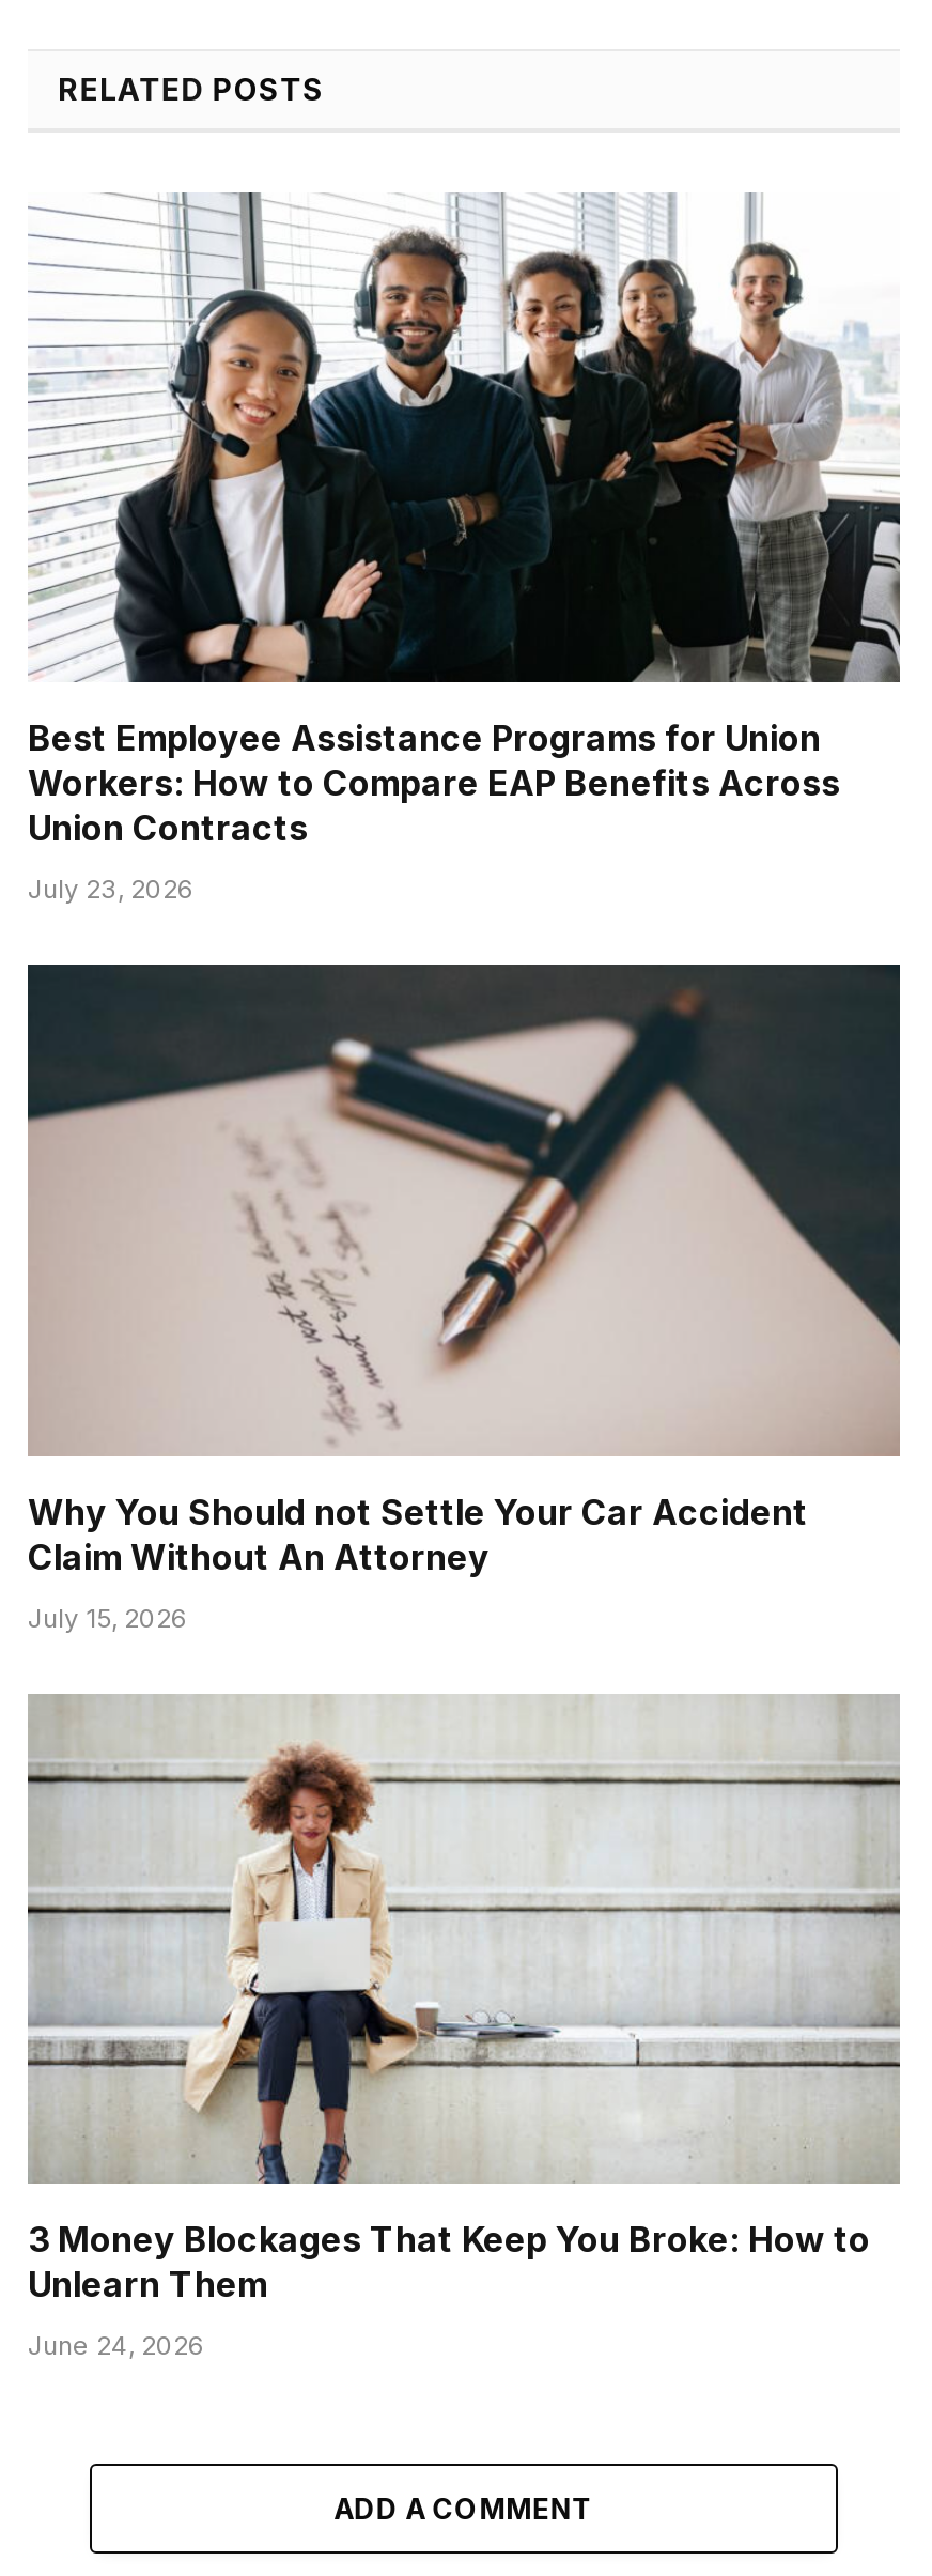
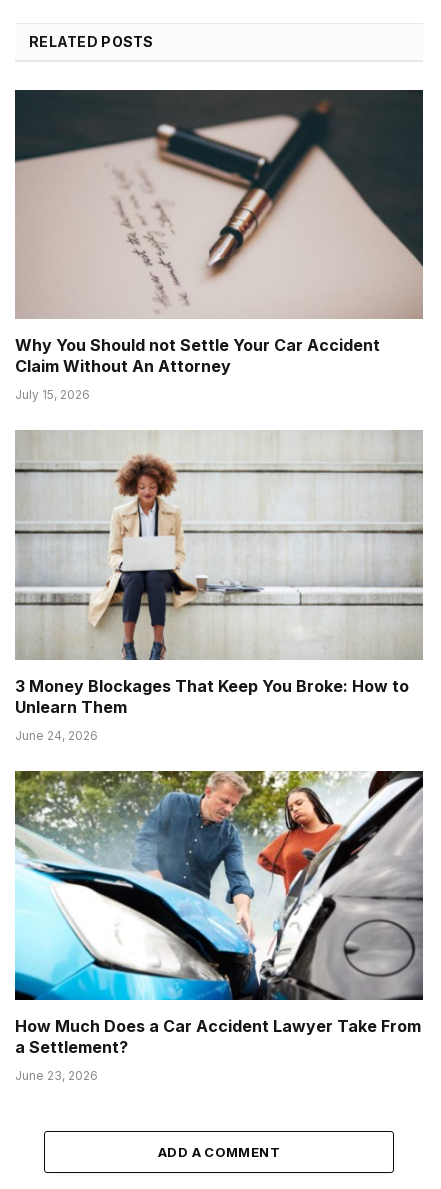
- [image]
- Best Employee Assistance Programs for Union
- Workers: How to Compare EAP Benefits Across
- Union Contracts
- July 23, 2026

moved up: [image] | Why You Should not Settle Your Car Accident | Claim Without An Attorney | July 15, 2026 | 3 Money Blockages That Keep You Broke: How to | Unlearn Them | June 24, 2026

+ [image]
+ How Much Does a Car Accident Lawyer Take From
+ a Settlement?
+ June 23, 2026
